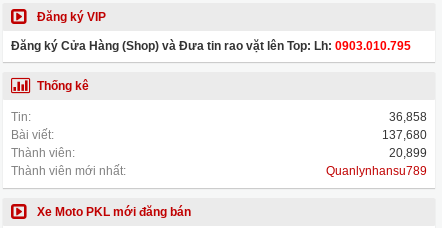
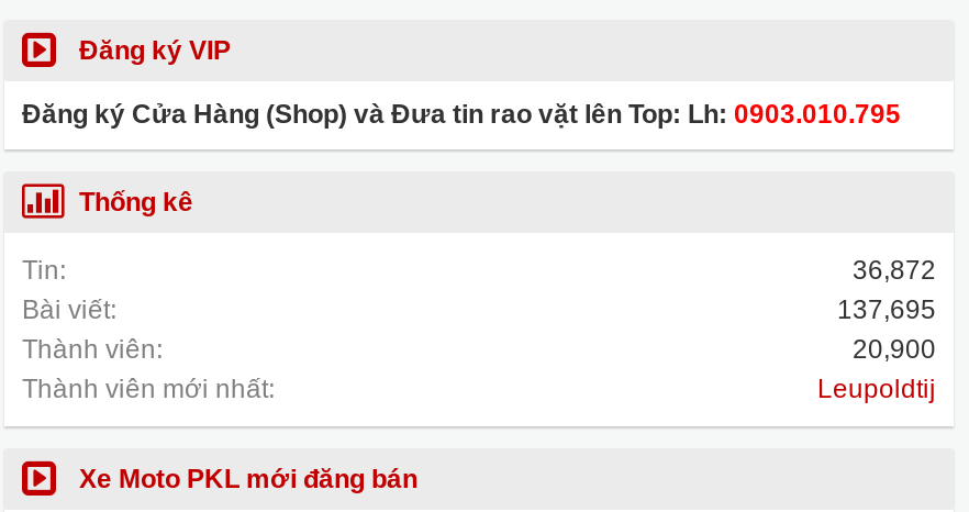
- 36,858
+ 36,872

- 137,680
+ 137,695

- 20,899
+ 20,900

- Quanlynhansu789
+ Leupoldtij
